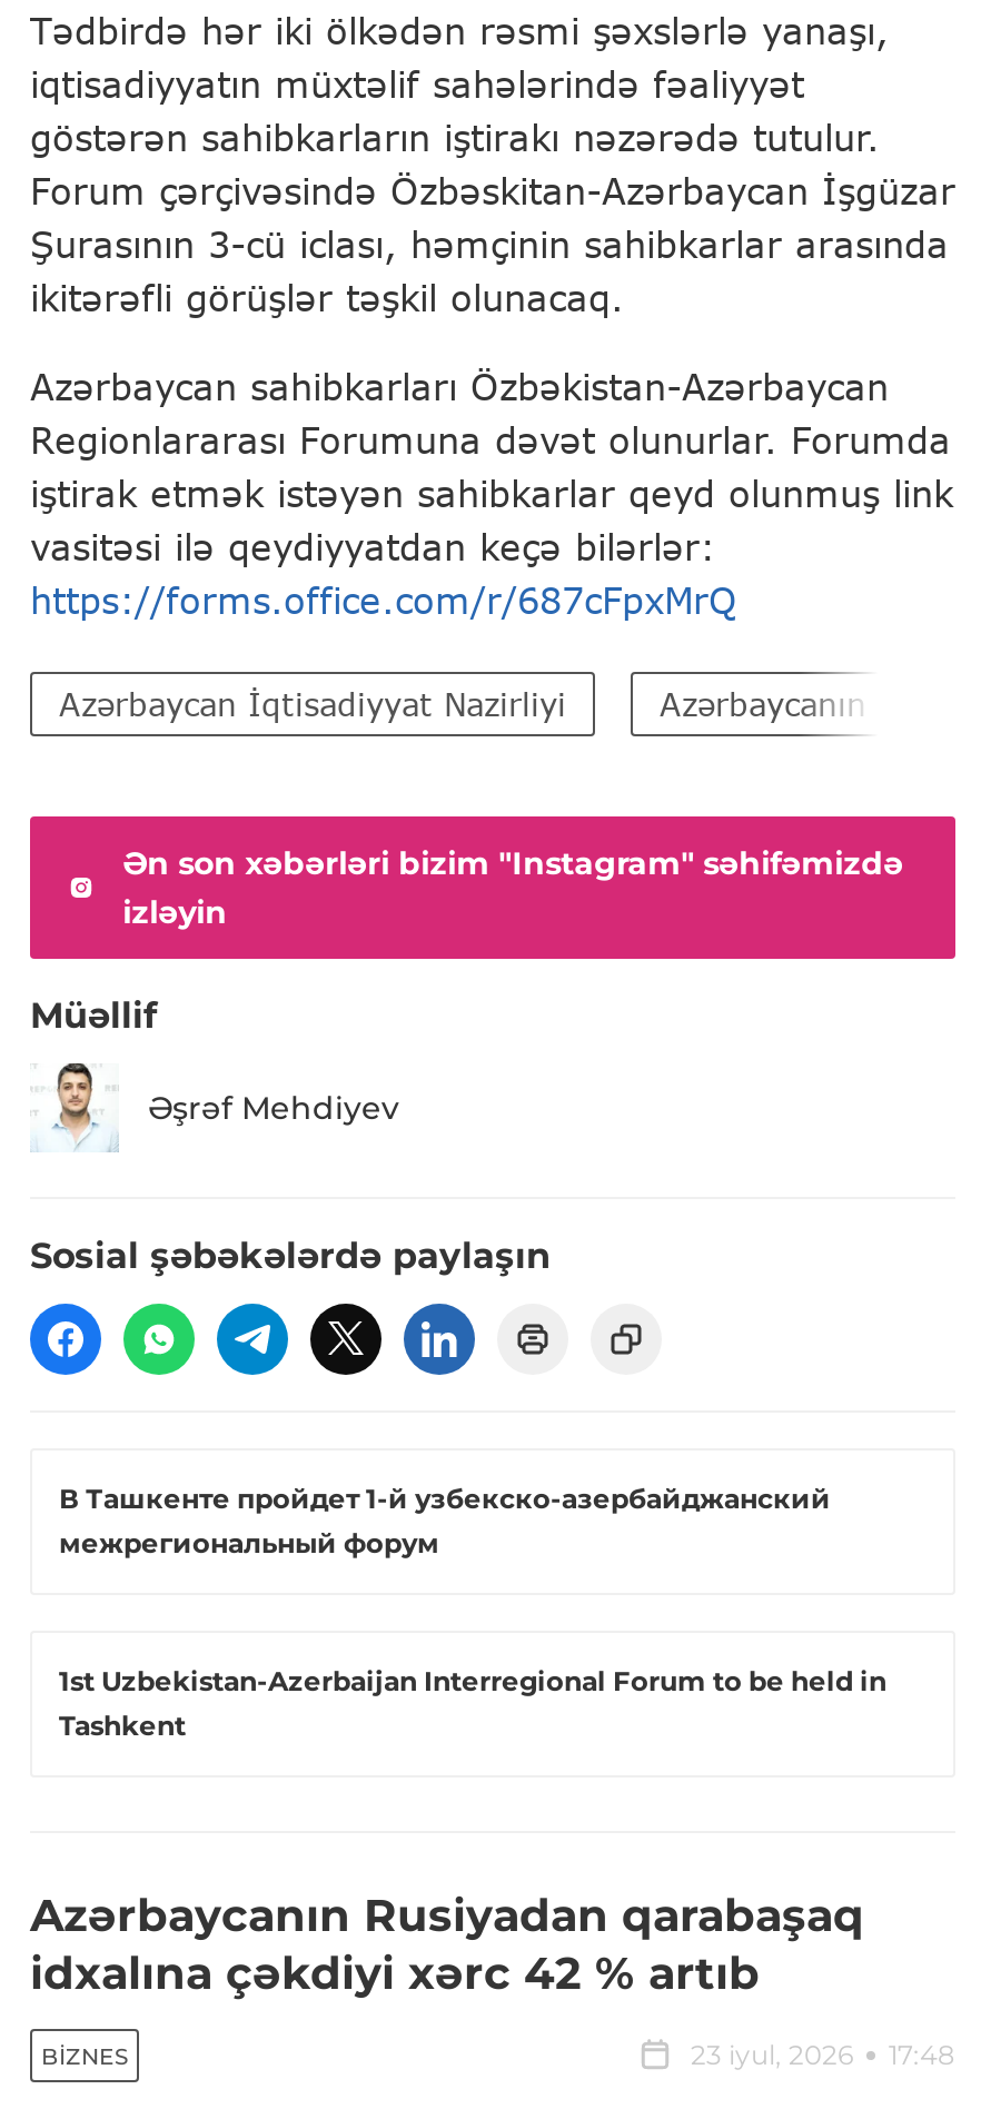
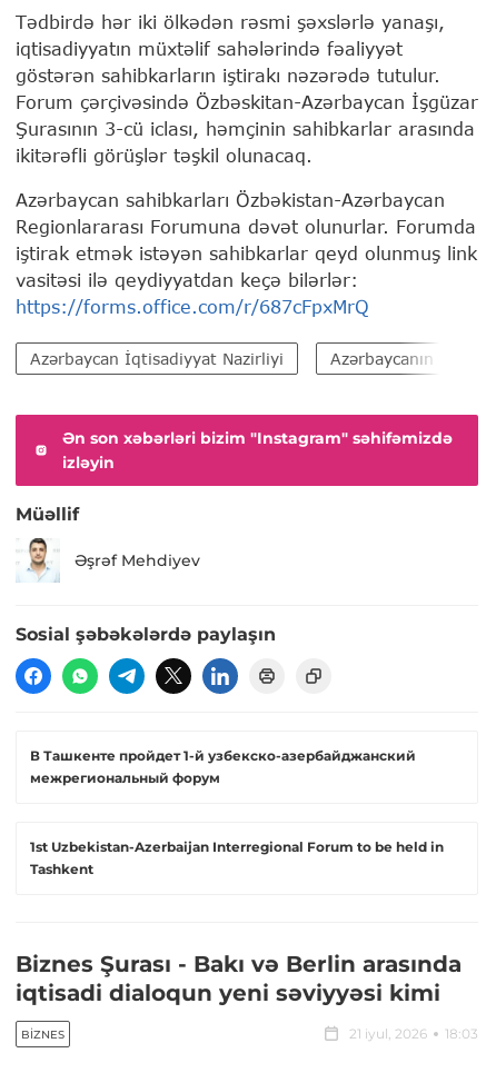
- Azərbaycanın Rusiyadan qarabaşaq
- idxalına çəkdiyi xərc 42 % artıb
+ Biznes Şurası - Bakı və Berlin arasında
+ iqtisadi dialoqun yeni səviyyəsi kimi

- 23 iyul, 2026
- 17:48
+ 21 iyul, 2026
+ 18:03
